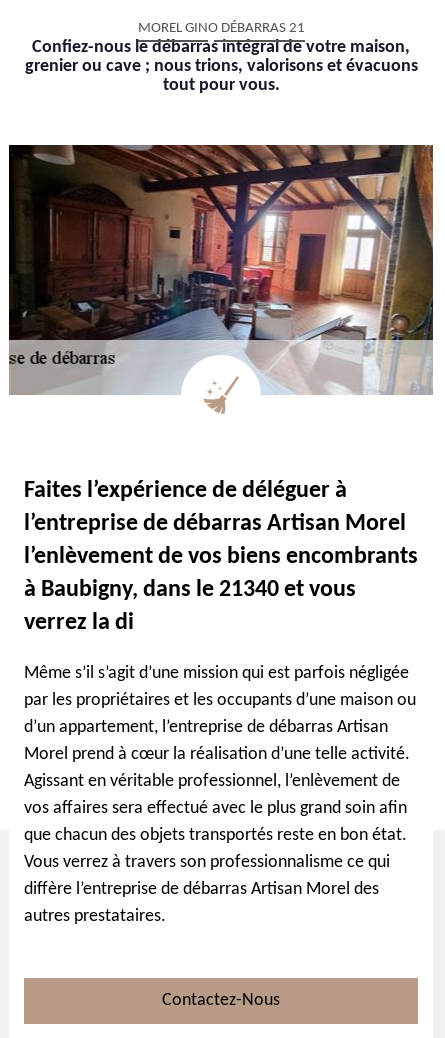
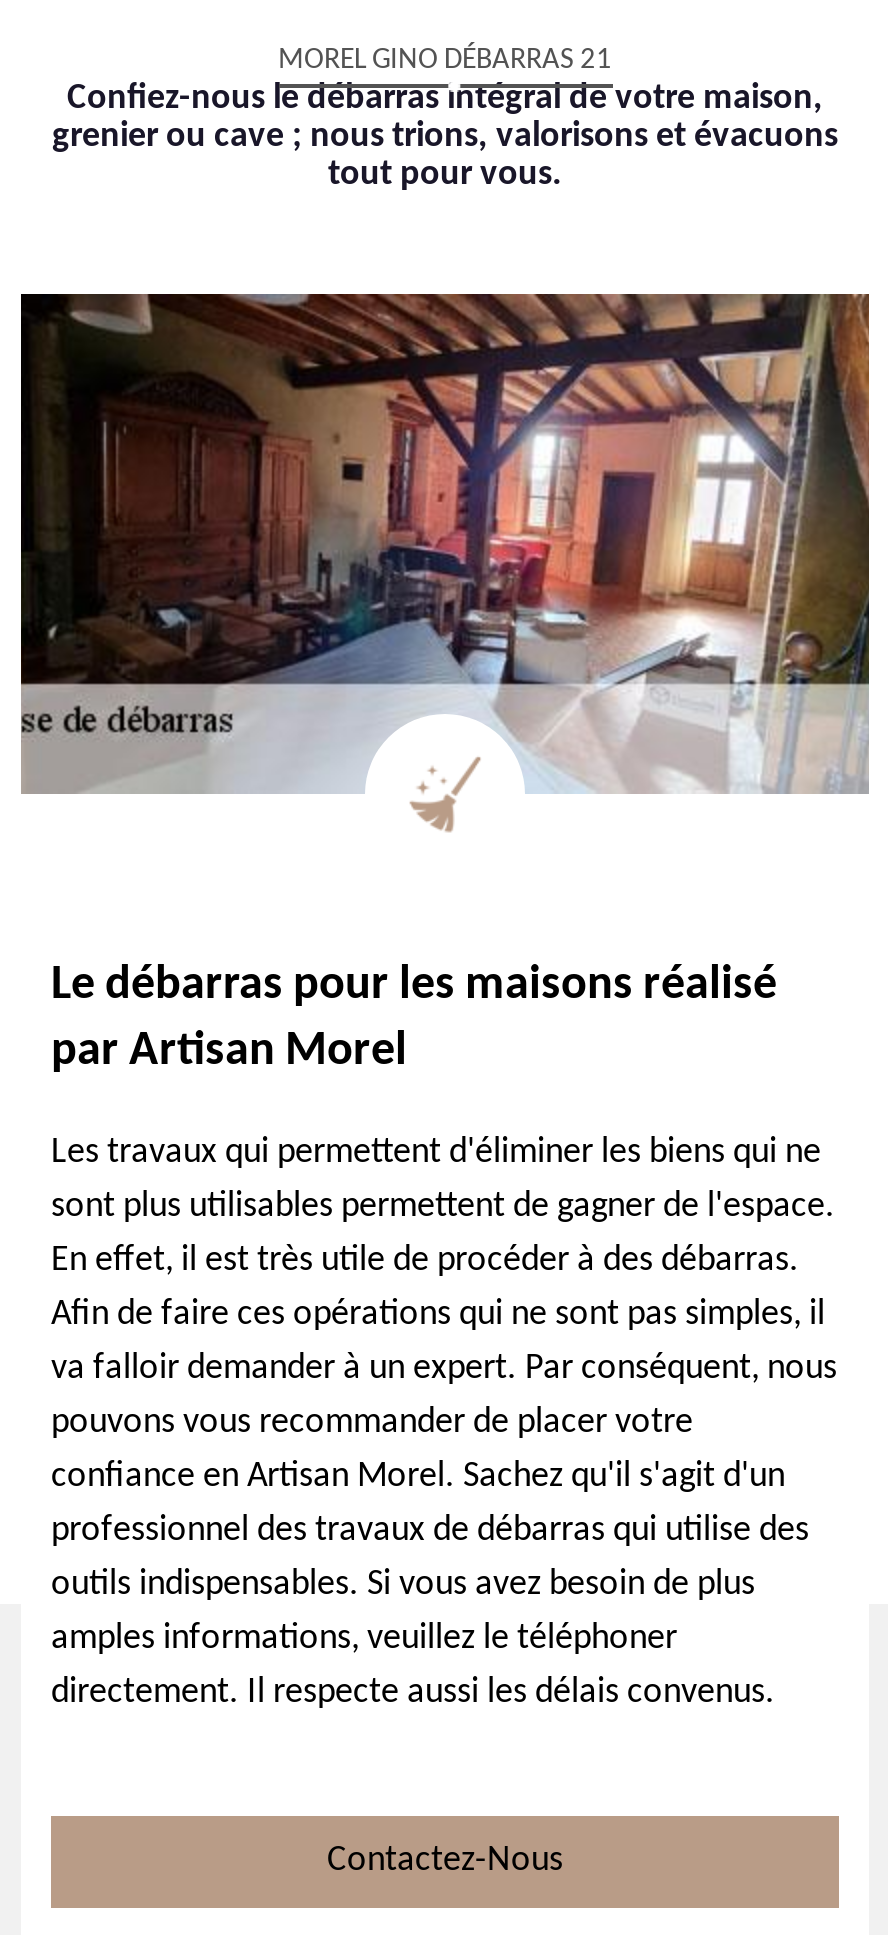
- Faites l’expérience de déléguer à
- l’entreprise de débarras Artisan Morel
- l’enlèvement de vos biens encombrants
- à Baubigny, dans le 21340 et vous
- verrez la di
+ Le débarras pour les maisons réalisé
+ par Artisan Morel

- Même s’il s’agit d’une mission qui est parfois négligée
- par les propriétaires et les occupants d’une maison ou
- d’un appartement, l’entreprise de débarras Artisan
- Morel prend à cœur la réalisation d’une telle activité.
- Agissant en véritable professionnel, l’enlèvement de
- vos affaires sera effectué avec le plus grand soin afin
- que chacun des objets transportés reste en bon état.
- Vous verrez à travers son professionnalisme ce qui
- diffère l’entreprise de débarras Artisan Morel des
- autres prestataires.
+ Les travaux qui permettent d'éliminer les biens qui ne
+ sont plus utilisables permettent de gagner de l'espace.
+ En effet, il est très utile de procéder à des débarras.
+ Afin de faire ces opérations qui ne sont pas simples, il
+ va falloir demander à un expert. Par conséquent, nous
+ pouvons vous recommander de placer votre
+ confiance en Artisan Morel. Sachez qu'il s'agit d'un
+ professionnel des travaux de débarras qui utilise des
+ outils indispensables. Si vous avez besoin de plus
+ amples informations, veuillez le téléphoner
+ directement. Il respecte aussi les délais convenus.
